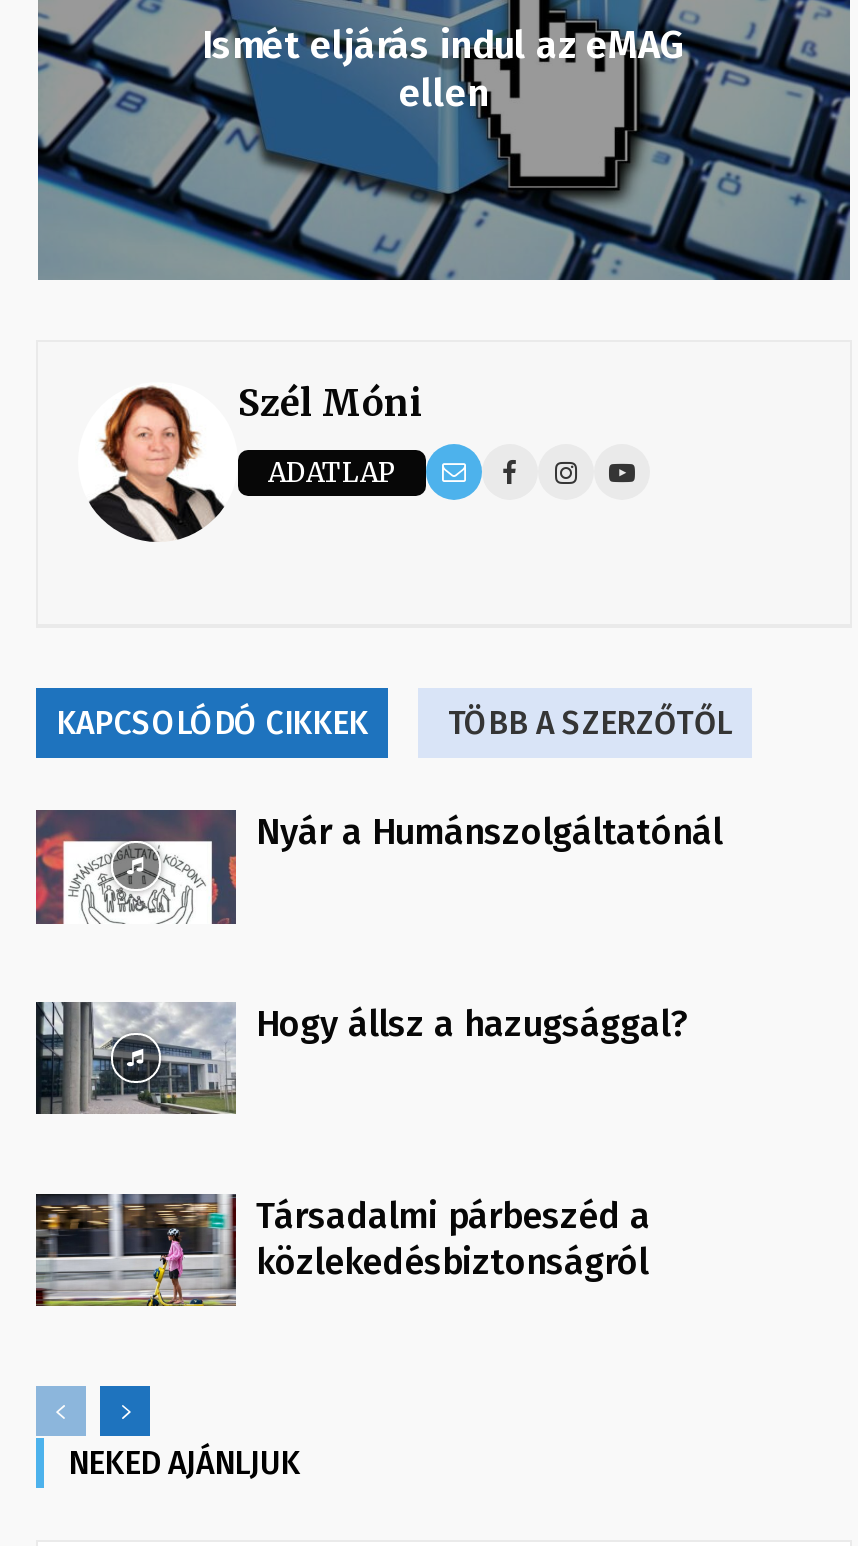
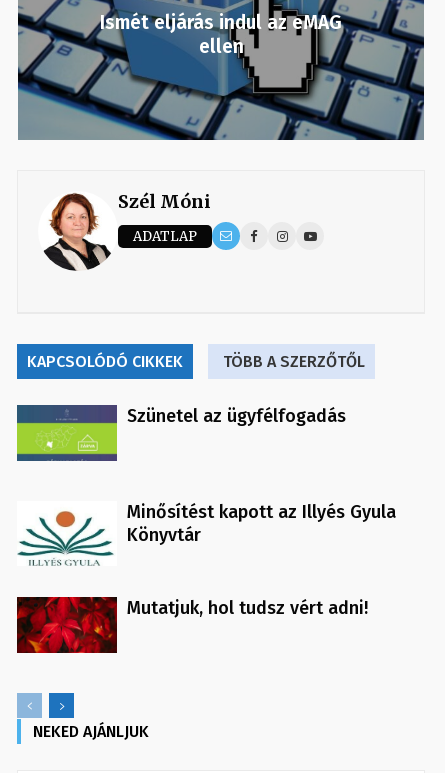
- [image]
- Nyár a Humánszolgáltatónál
+ [image]
+ Szünetel az ügyfélfogadás

- [image]
- Hogy állsz a hazugsággal?
+ [image]
+ Minősítést kapott az Illyés Gyula
+ Könyvtár

- [image]
- Társadalmi párbeszéd a
- közlekedésbiztonságról
+ [image]
+ Mutatjuk, hol tudsz vért adni!
